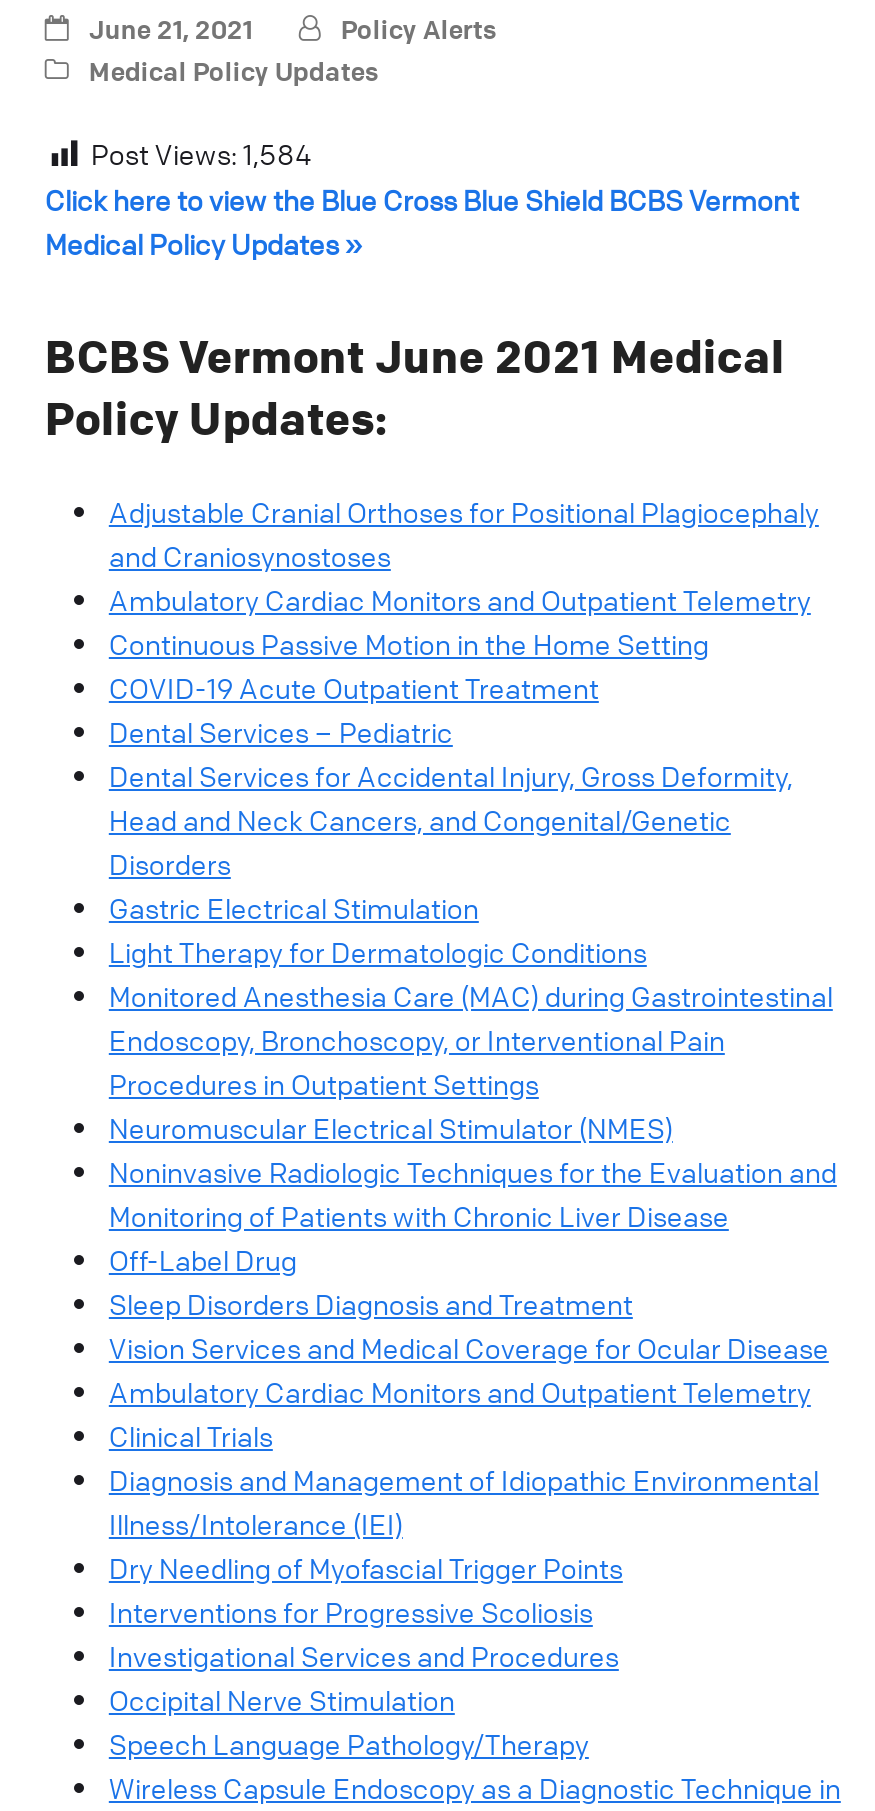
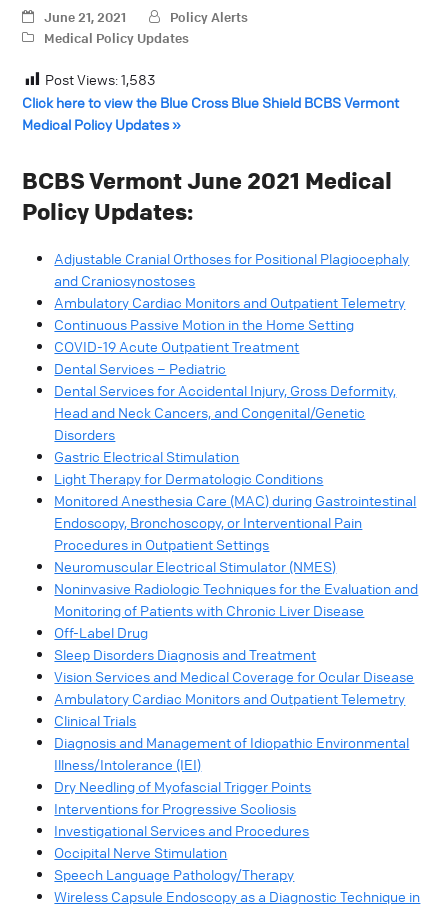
- Post Views: 1,584
+ Post Views: 1,583
